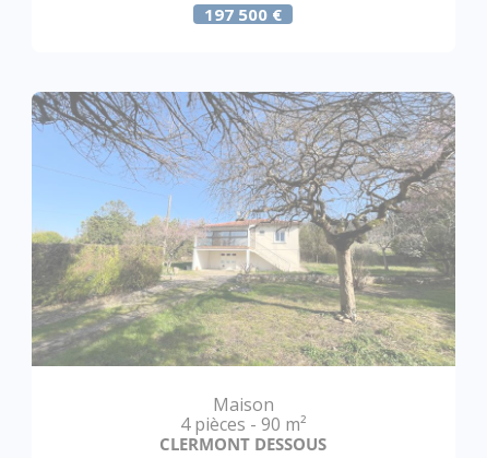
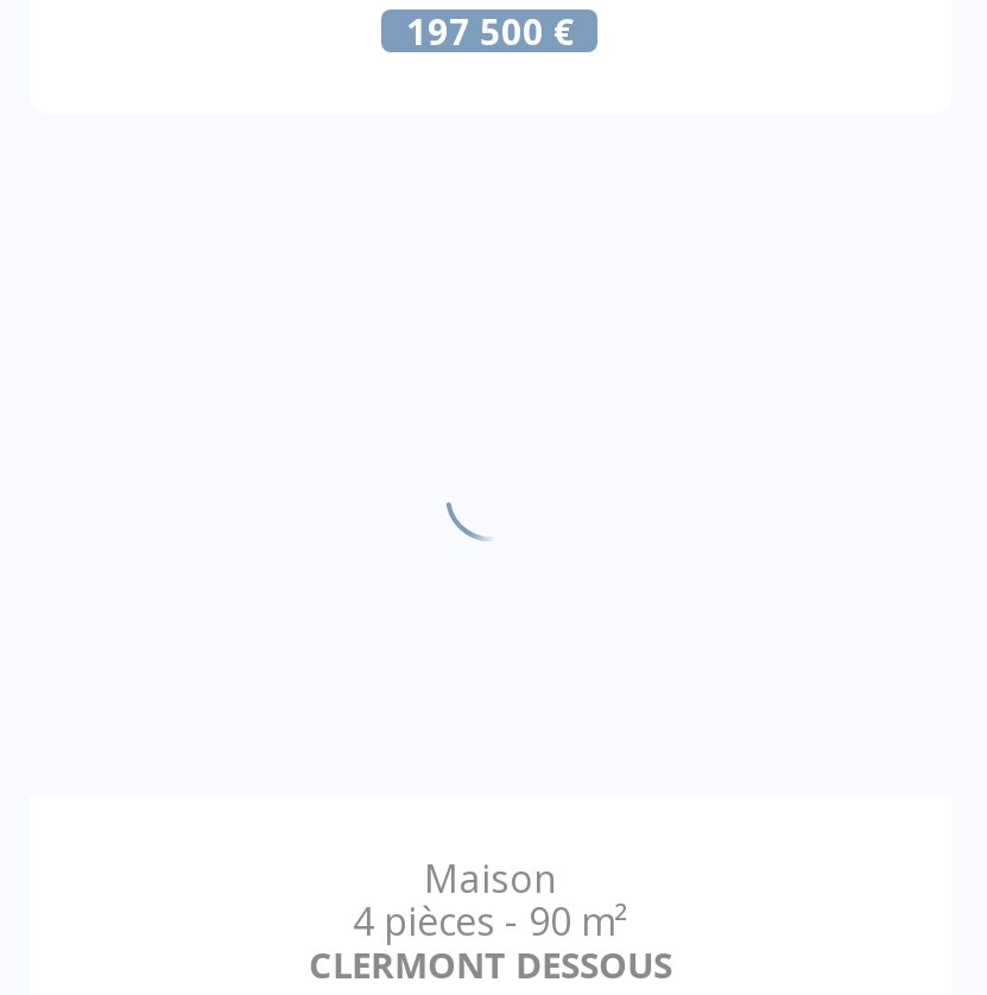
- [image]
